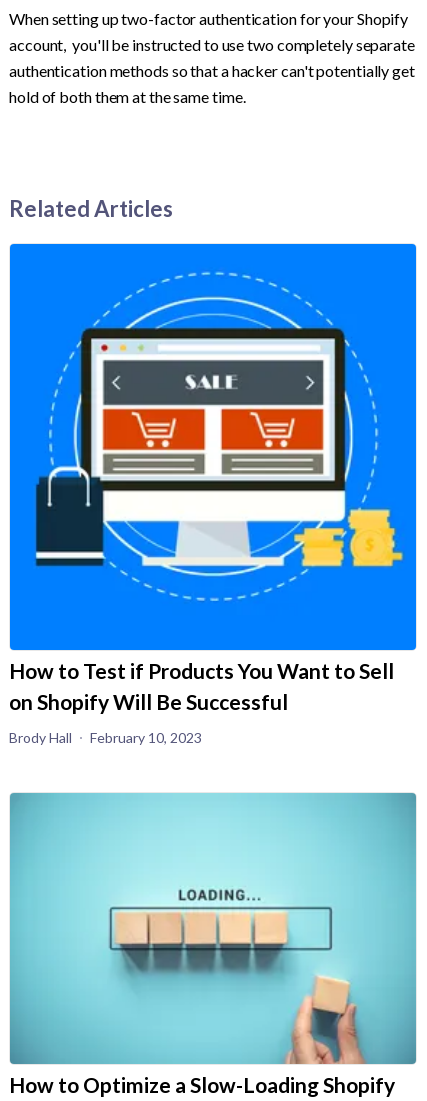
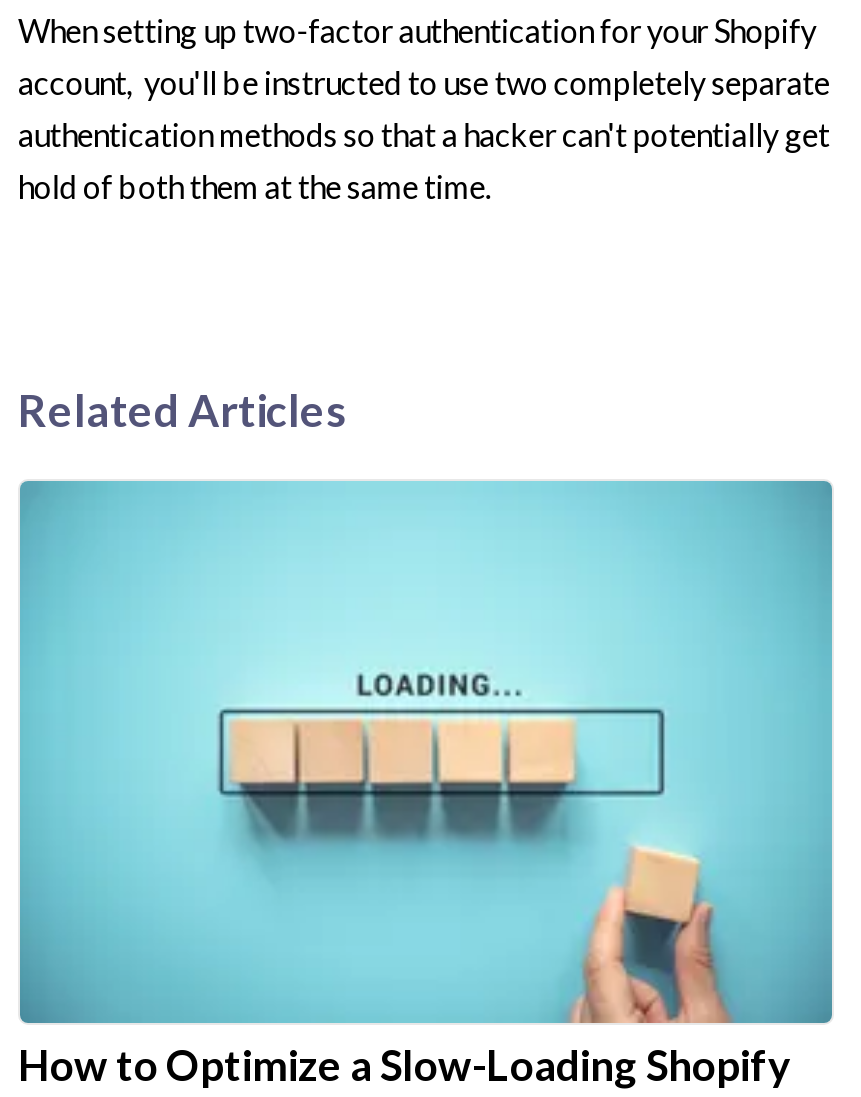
- [image]
- How to Test if Products You Want to Sell
- on Shopify Will Be Successful
- Brody Hall
- February 10, 2023
